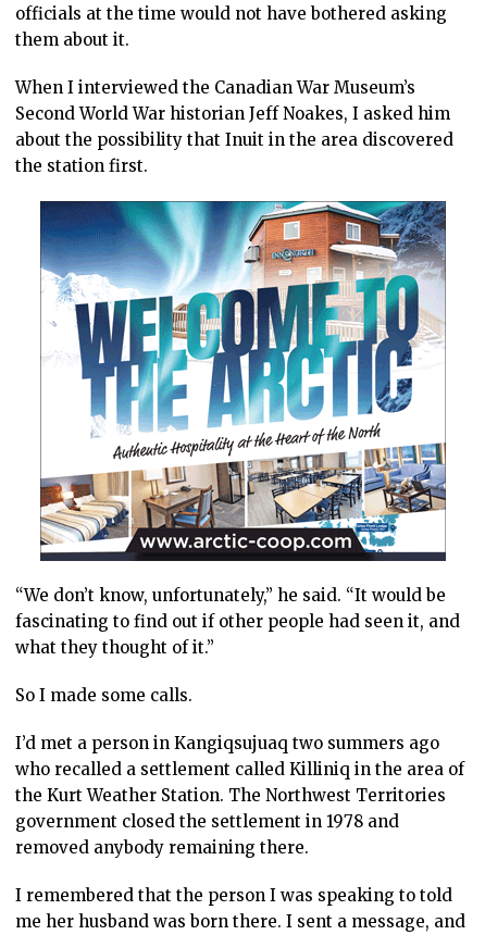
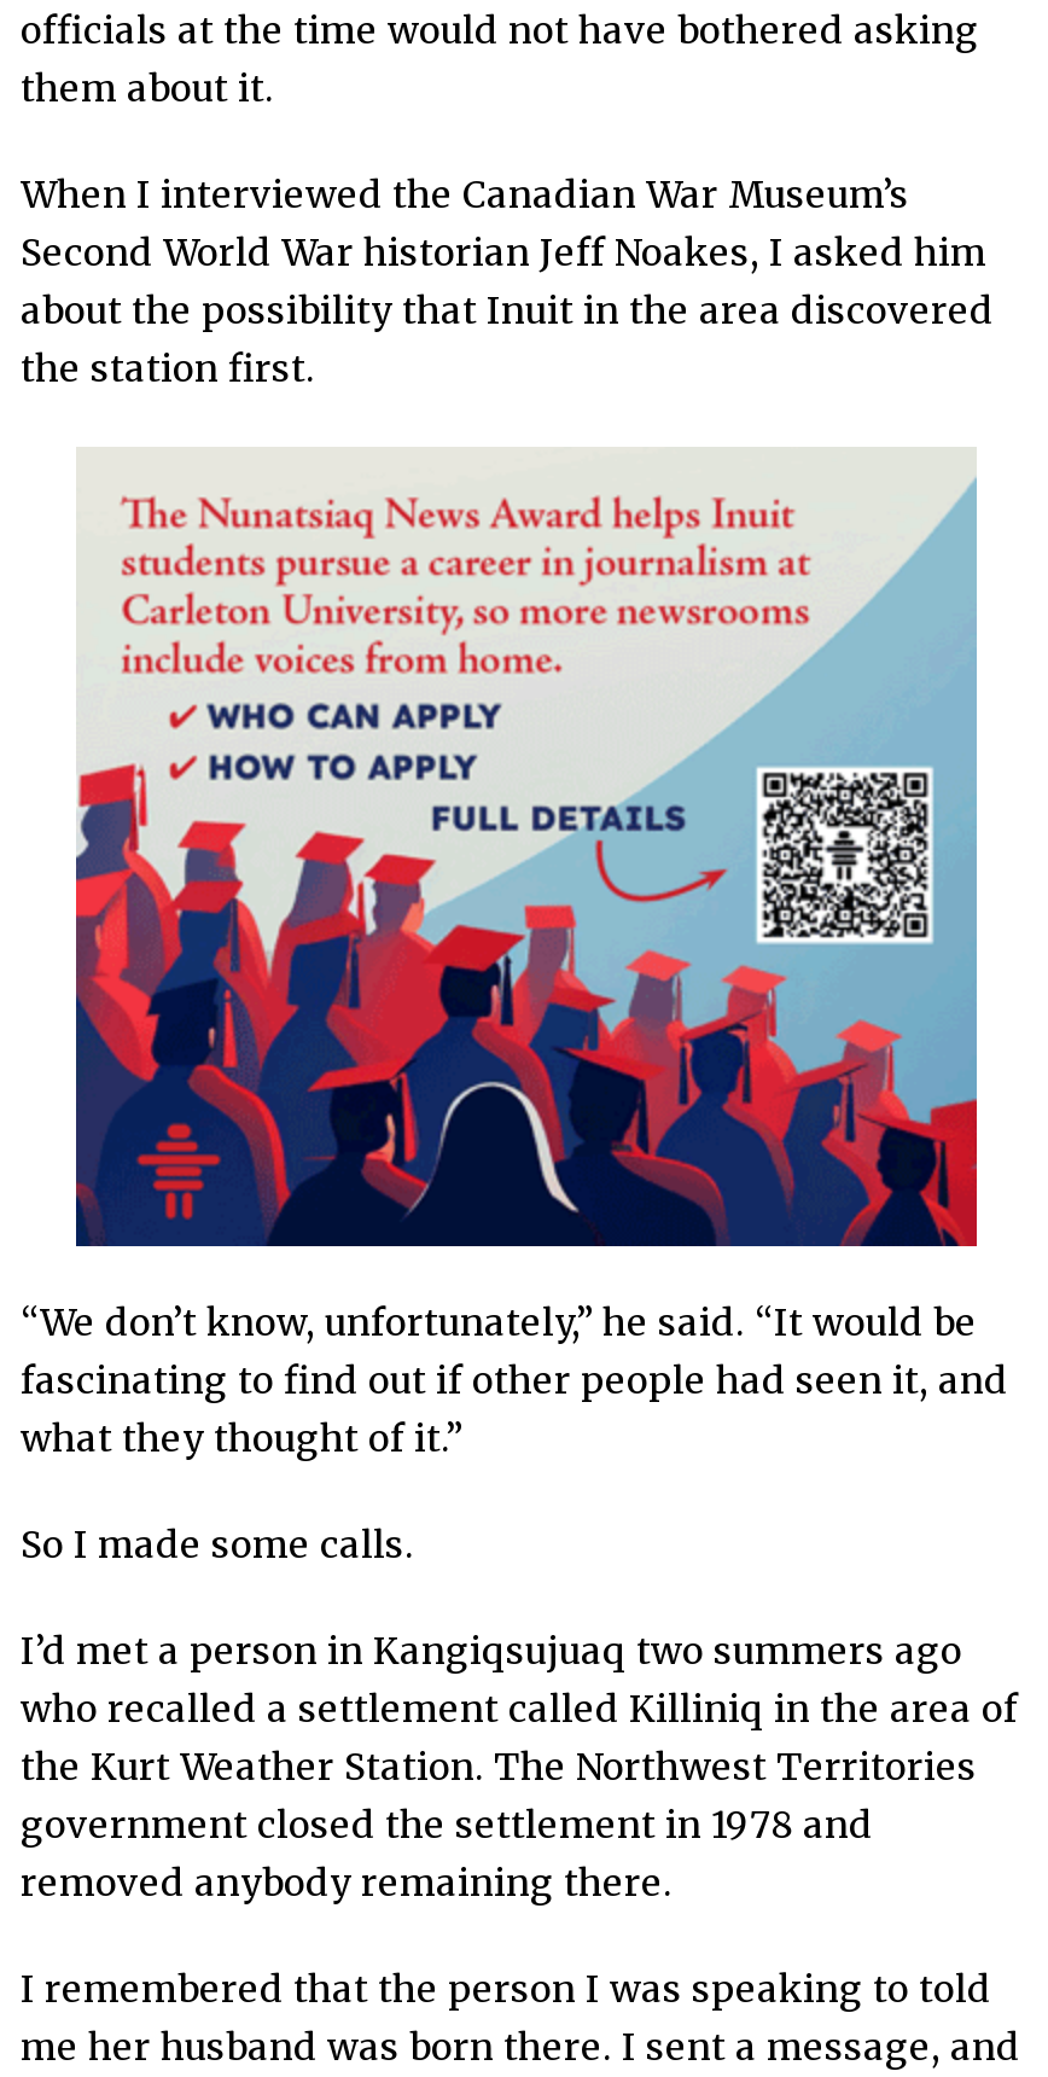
- [image]
+ [image]
